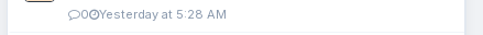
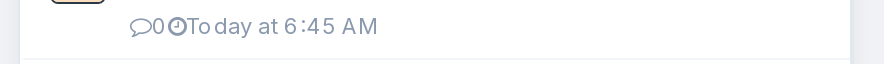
- Yesterday at 5:28 AM
+ Today at 6:45 AM
